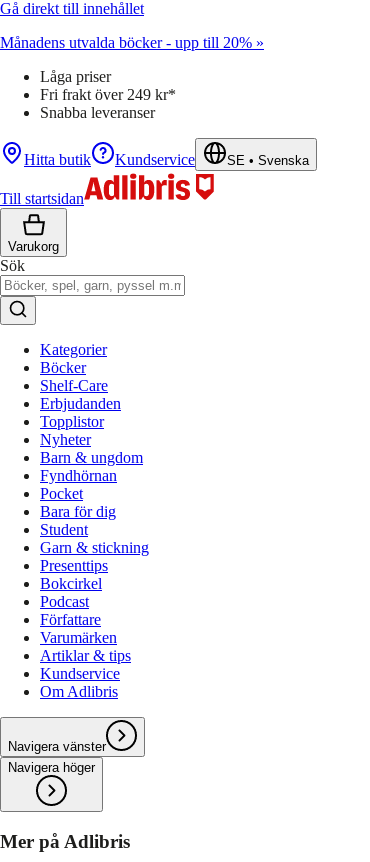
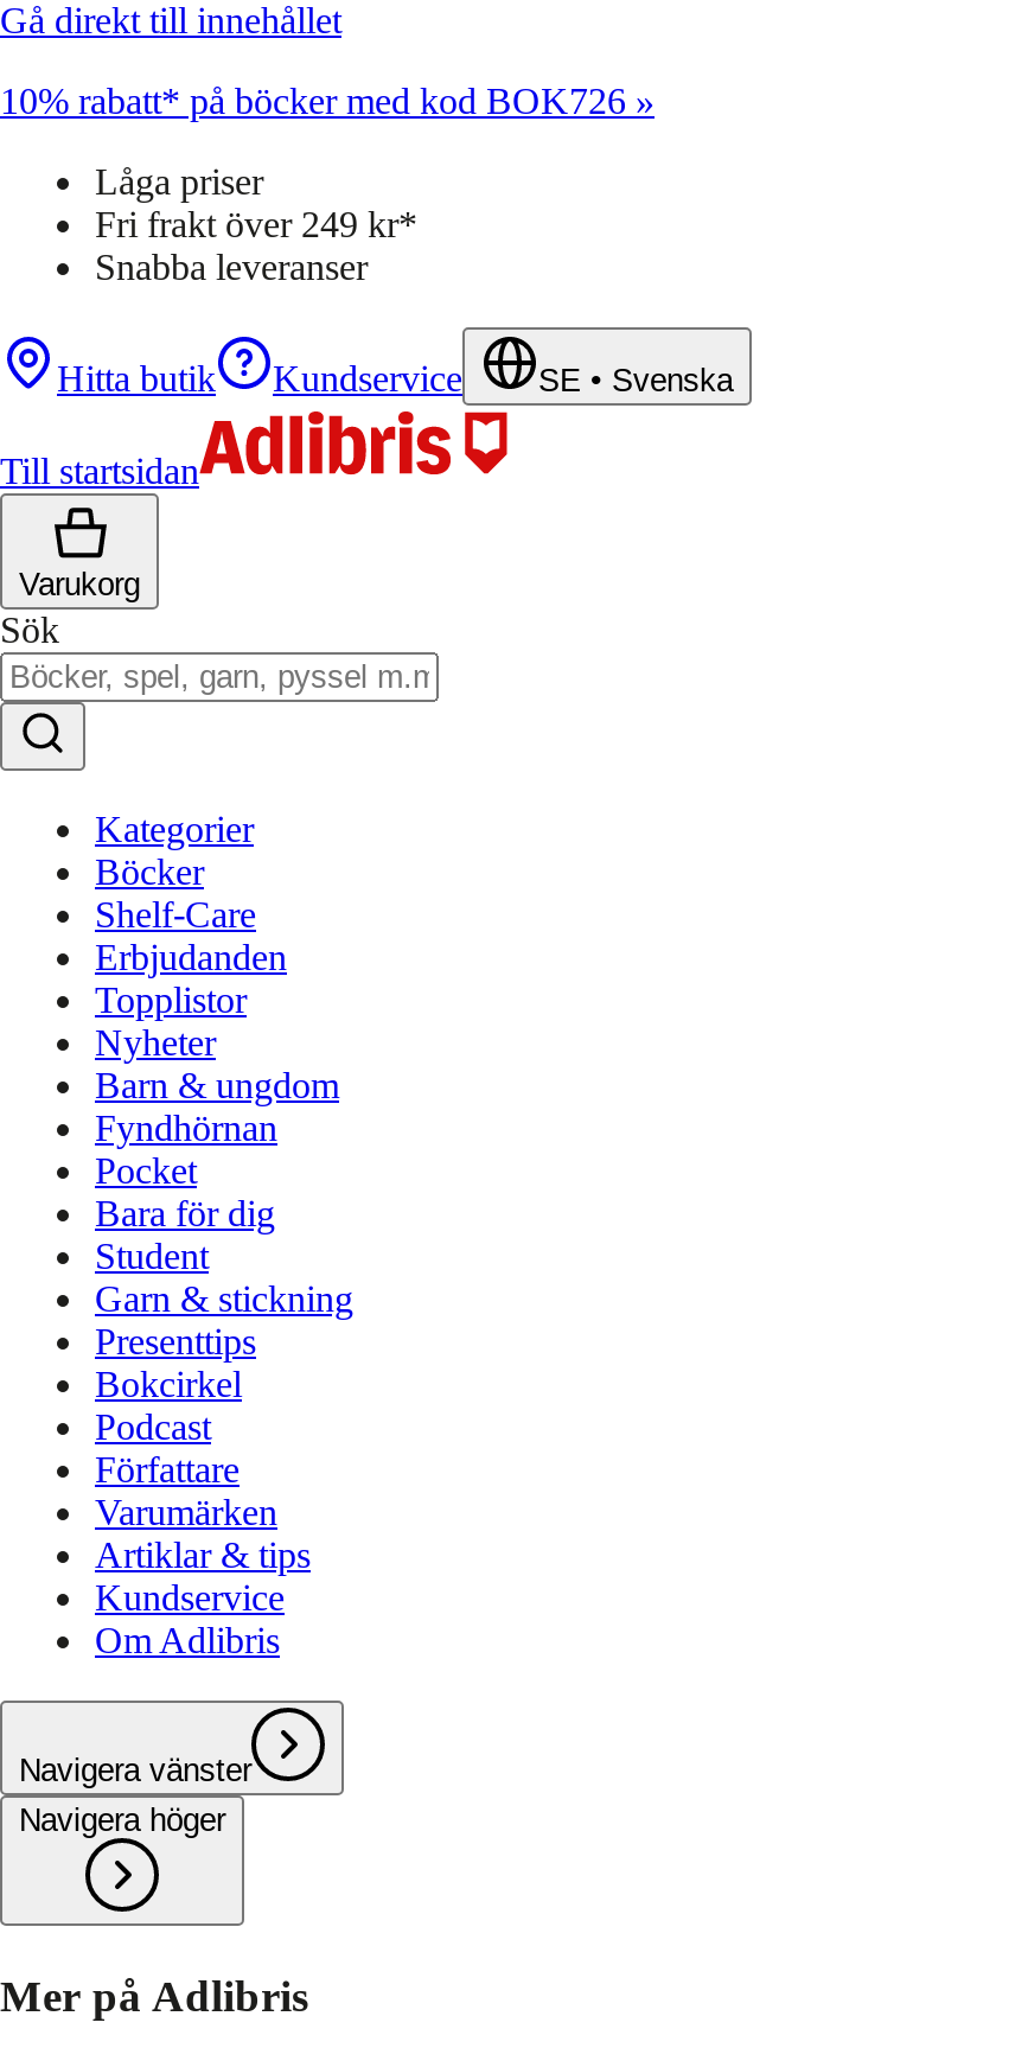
- Månadens utvalda böcker - upp till 20% »
+ 10% rabatt* på böcker med kod BOK726 »
